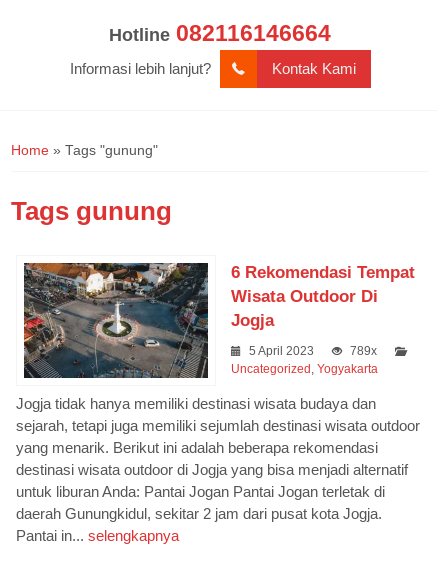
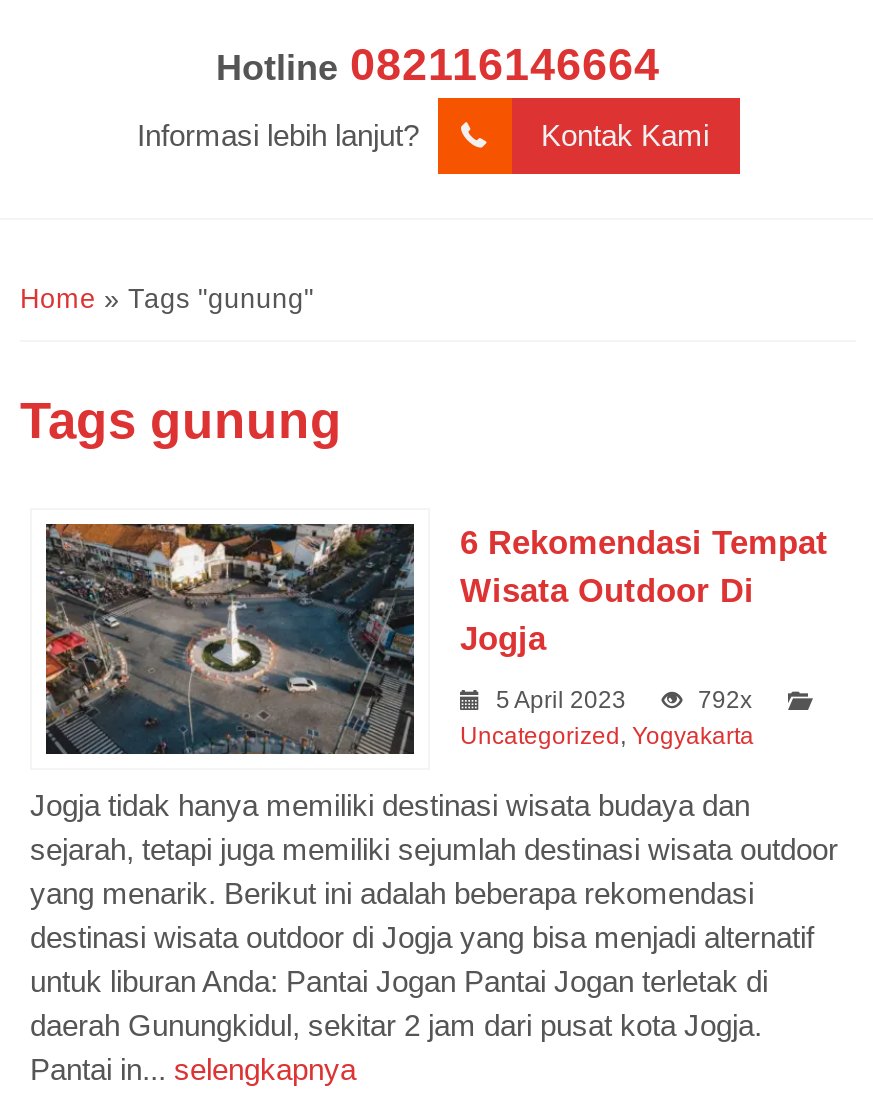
- 789x
+ 792x
